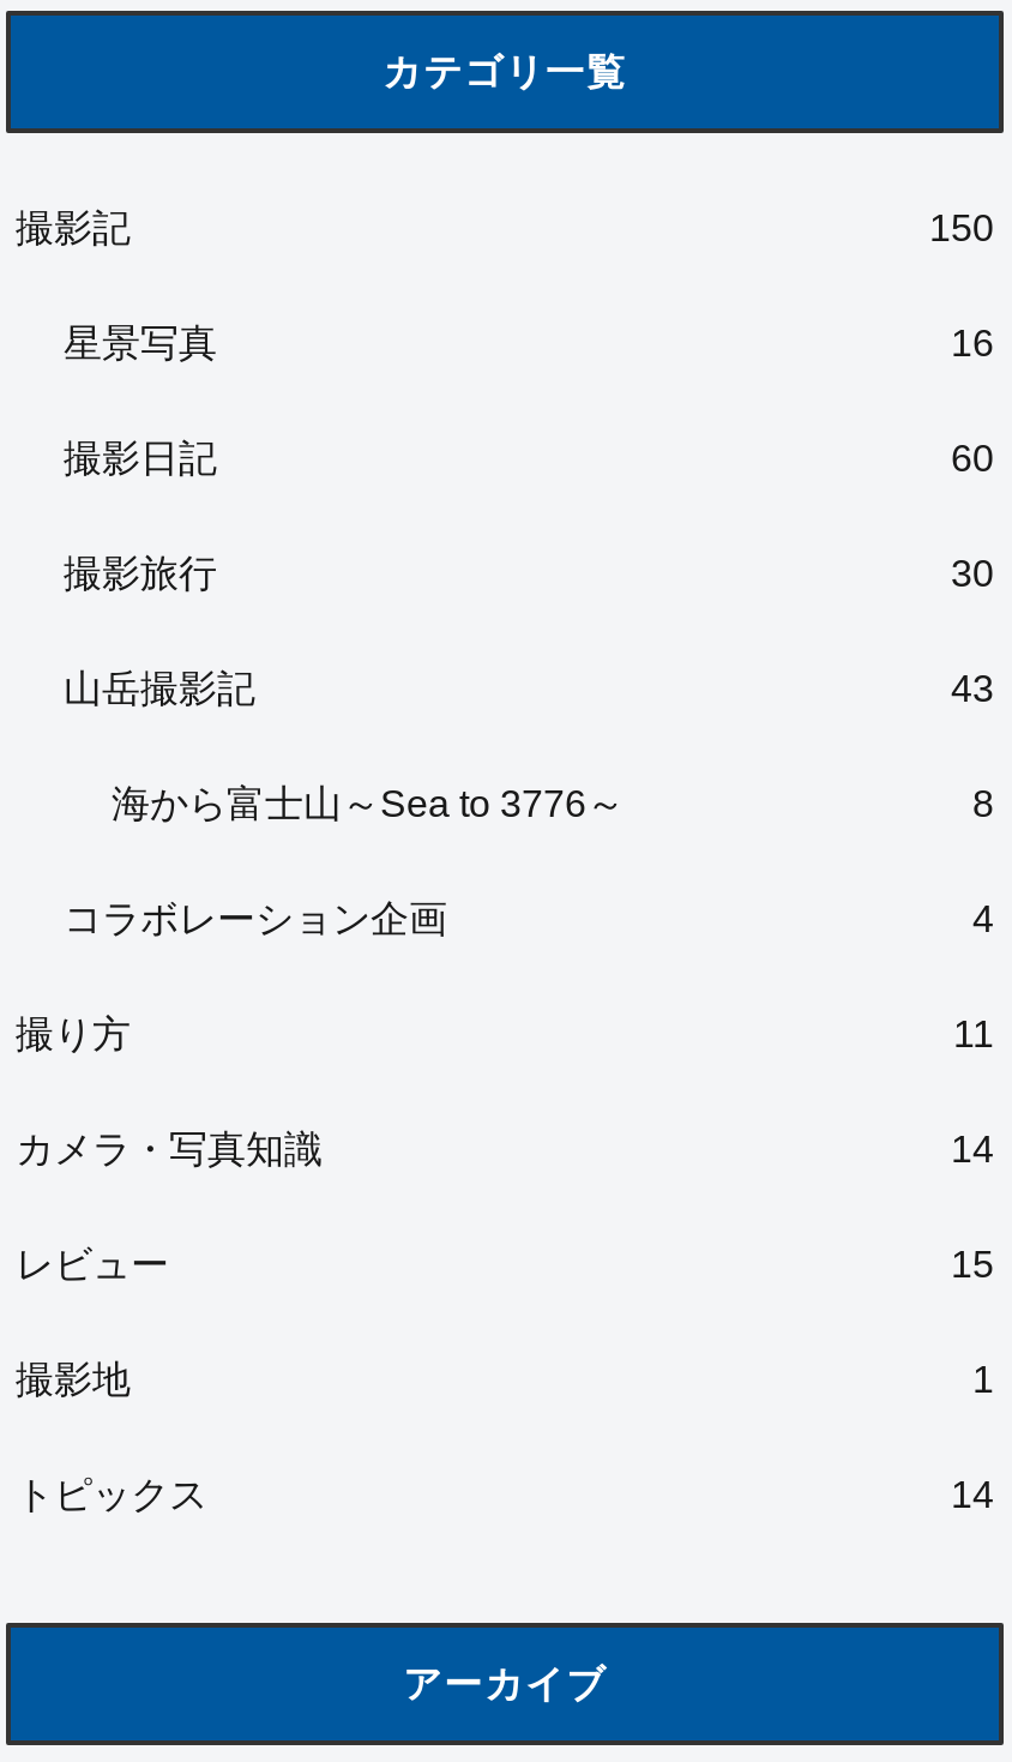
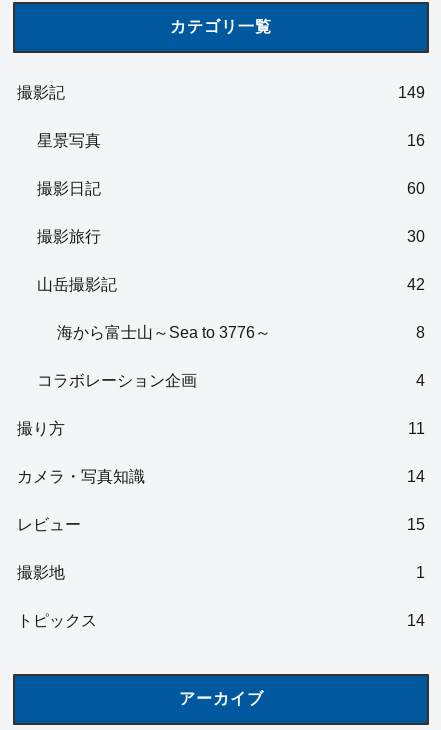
- 150
+ 149

- 43
+ 42
